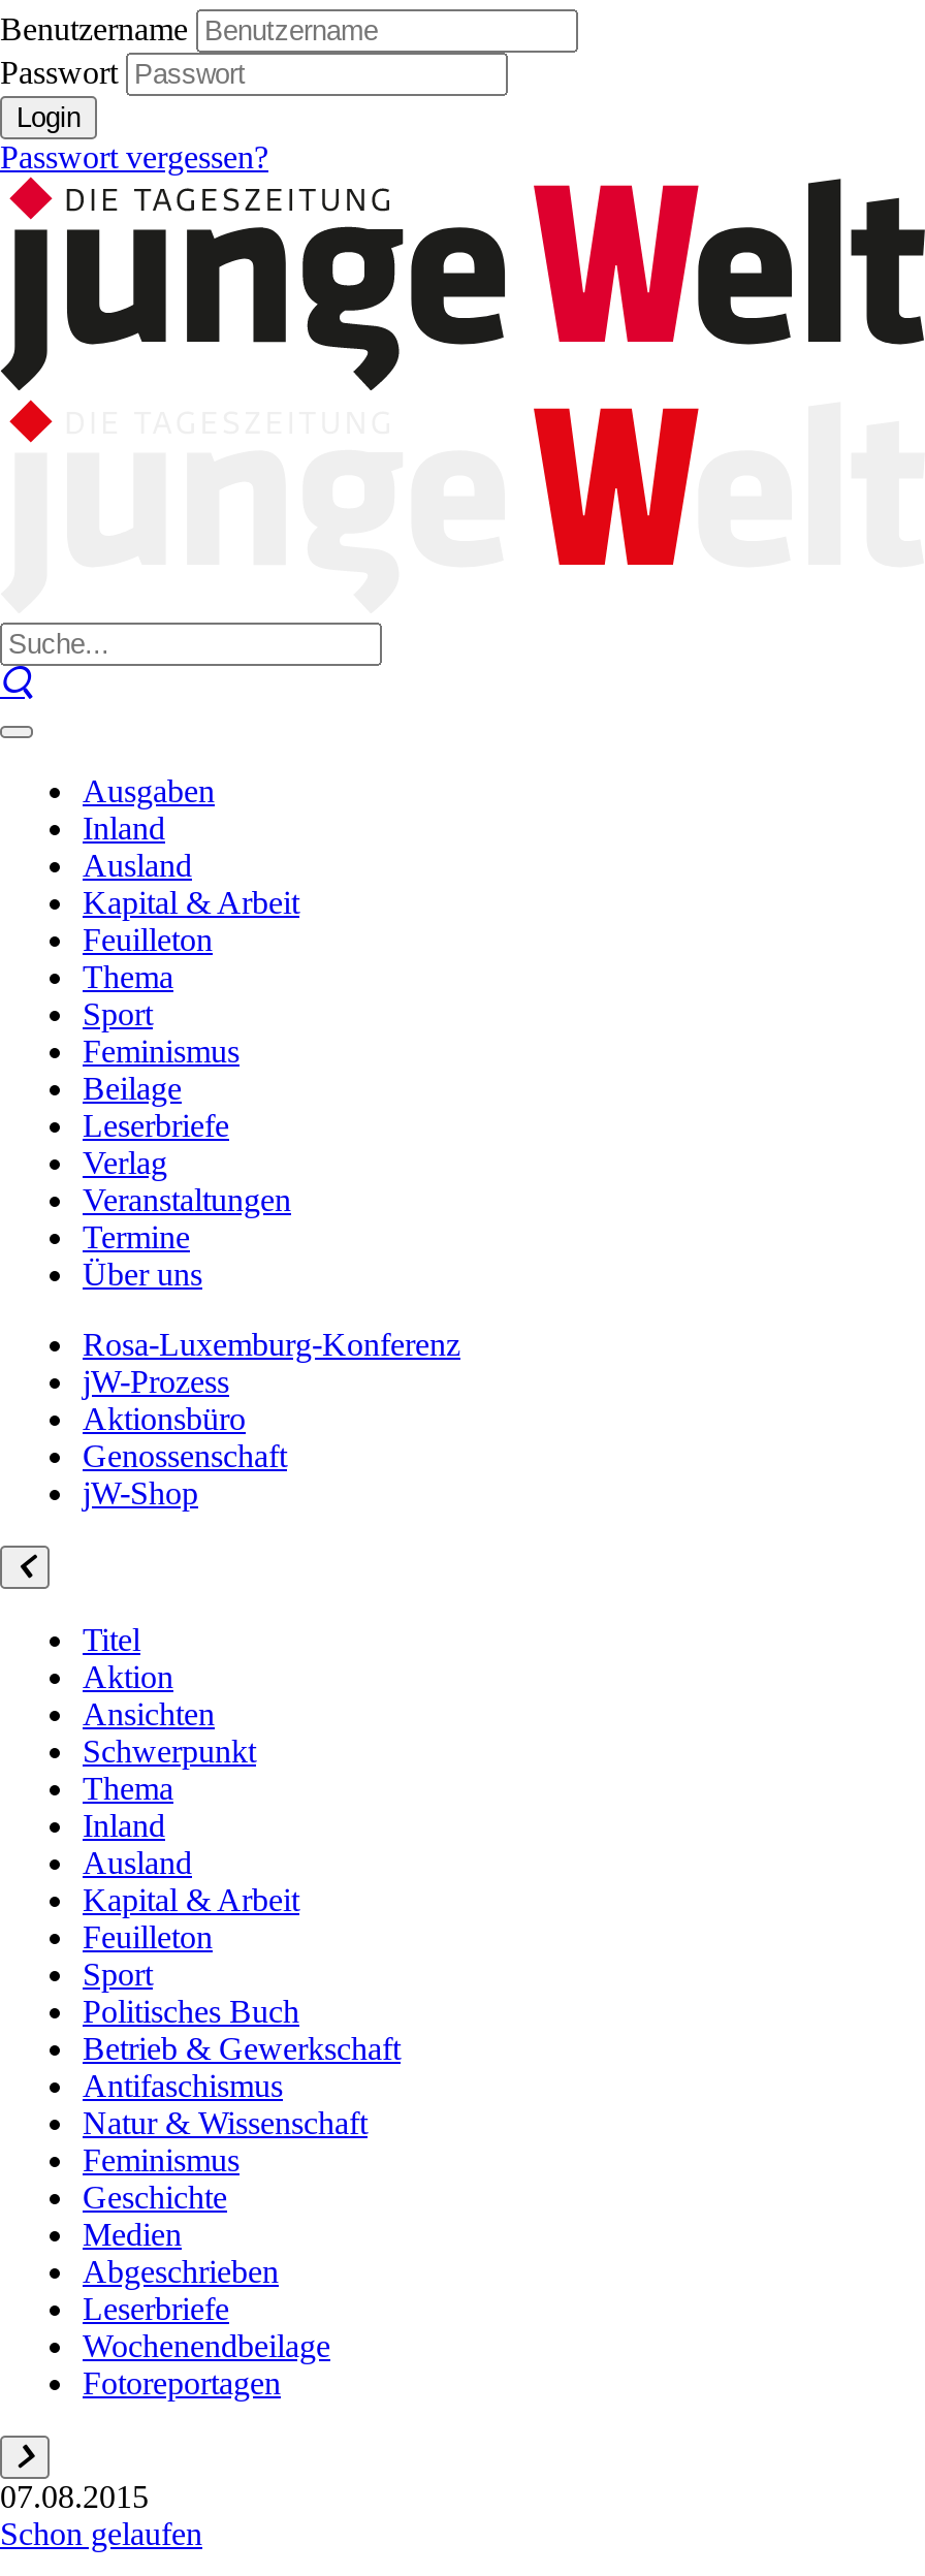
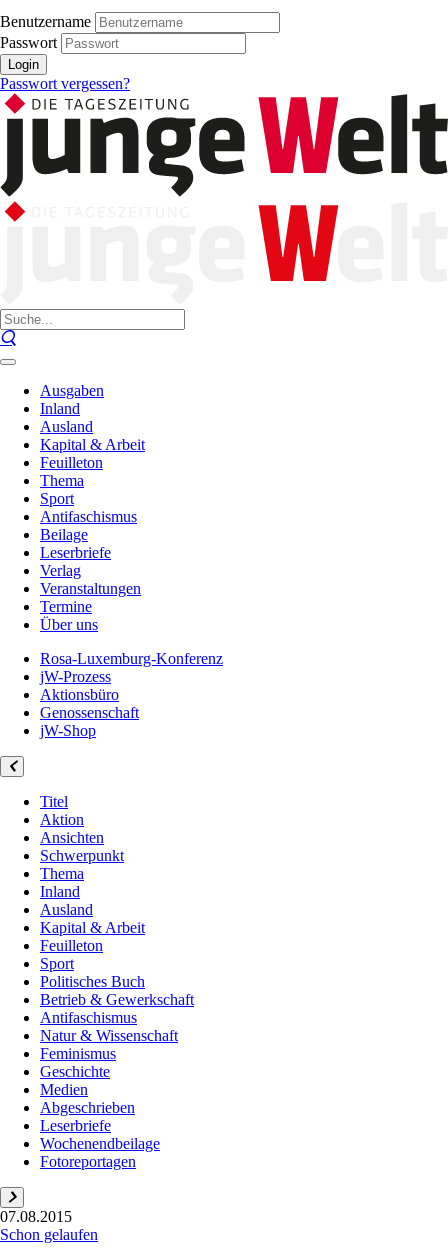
- Feminismus
+ Antifaschismus
